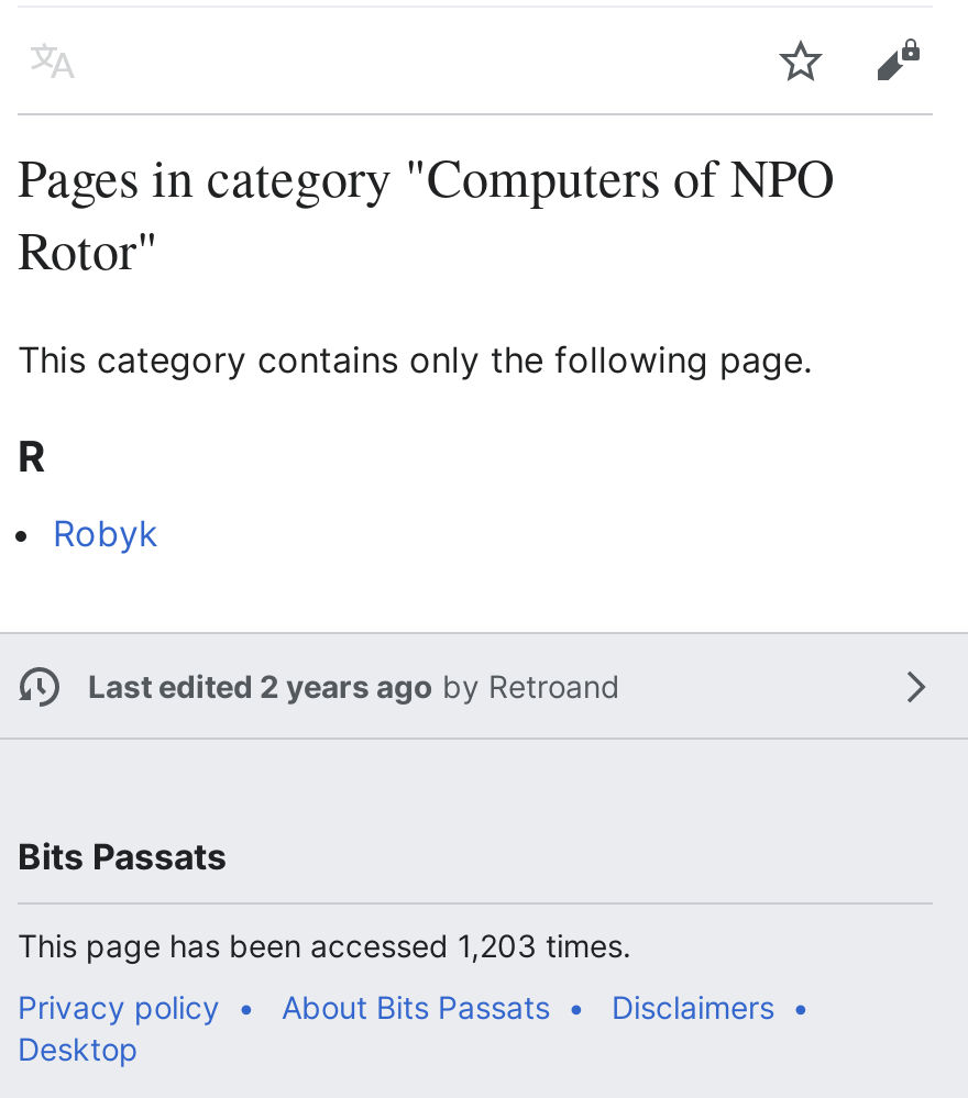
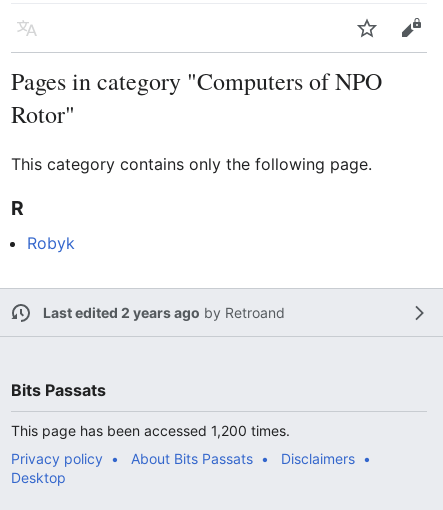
- This page has been accessed 1,203 times.
+ This page has been accessed 1,200 times.
